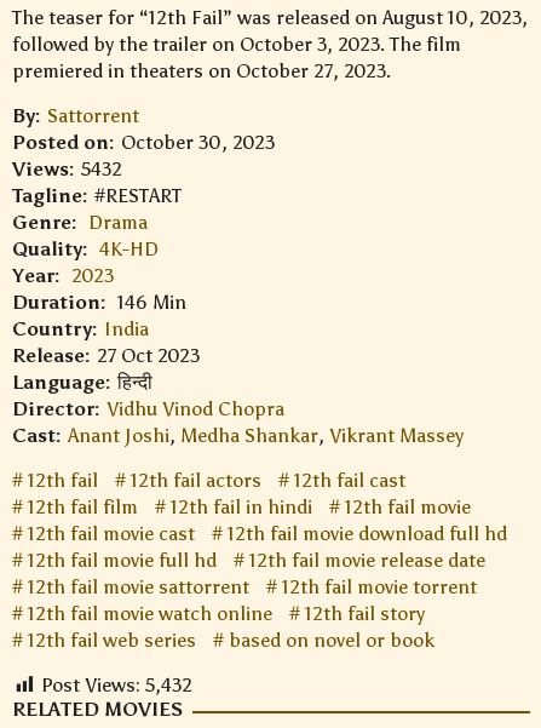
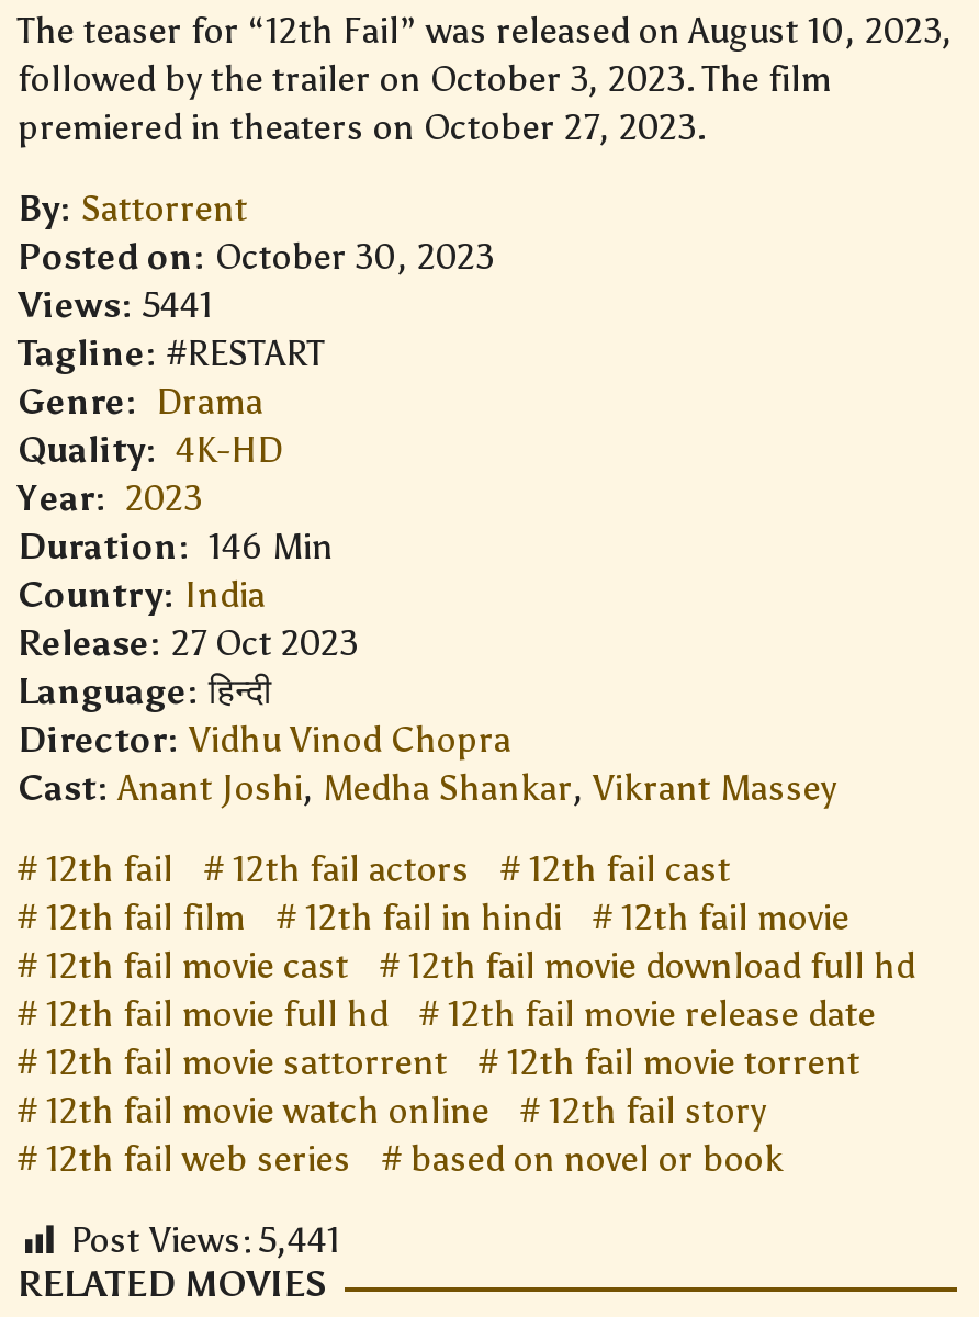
- Views: 5432
+ Views: 5441

- Post Views: 5,432
+ Post Views: 5,441
